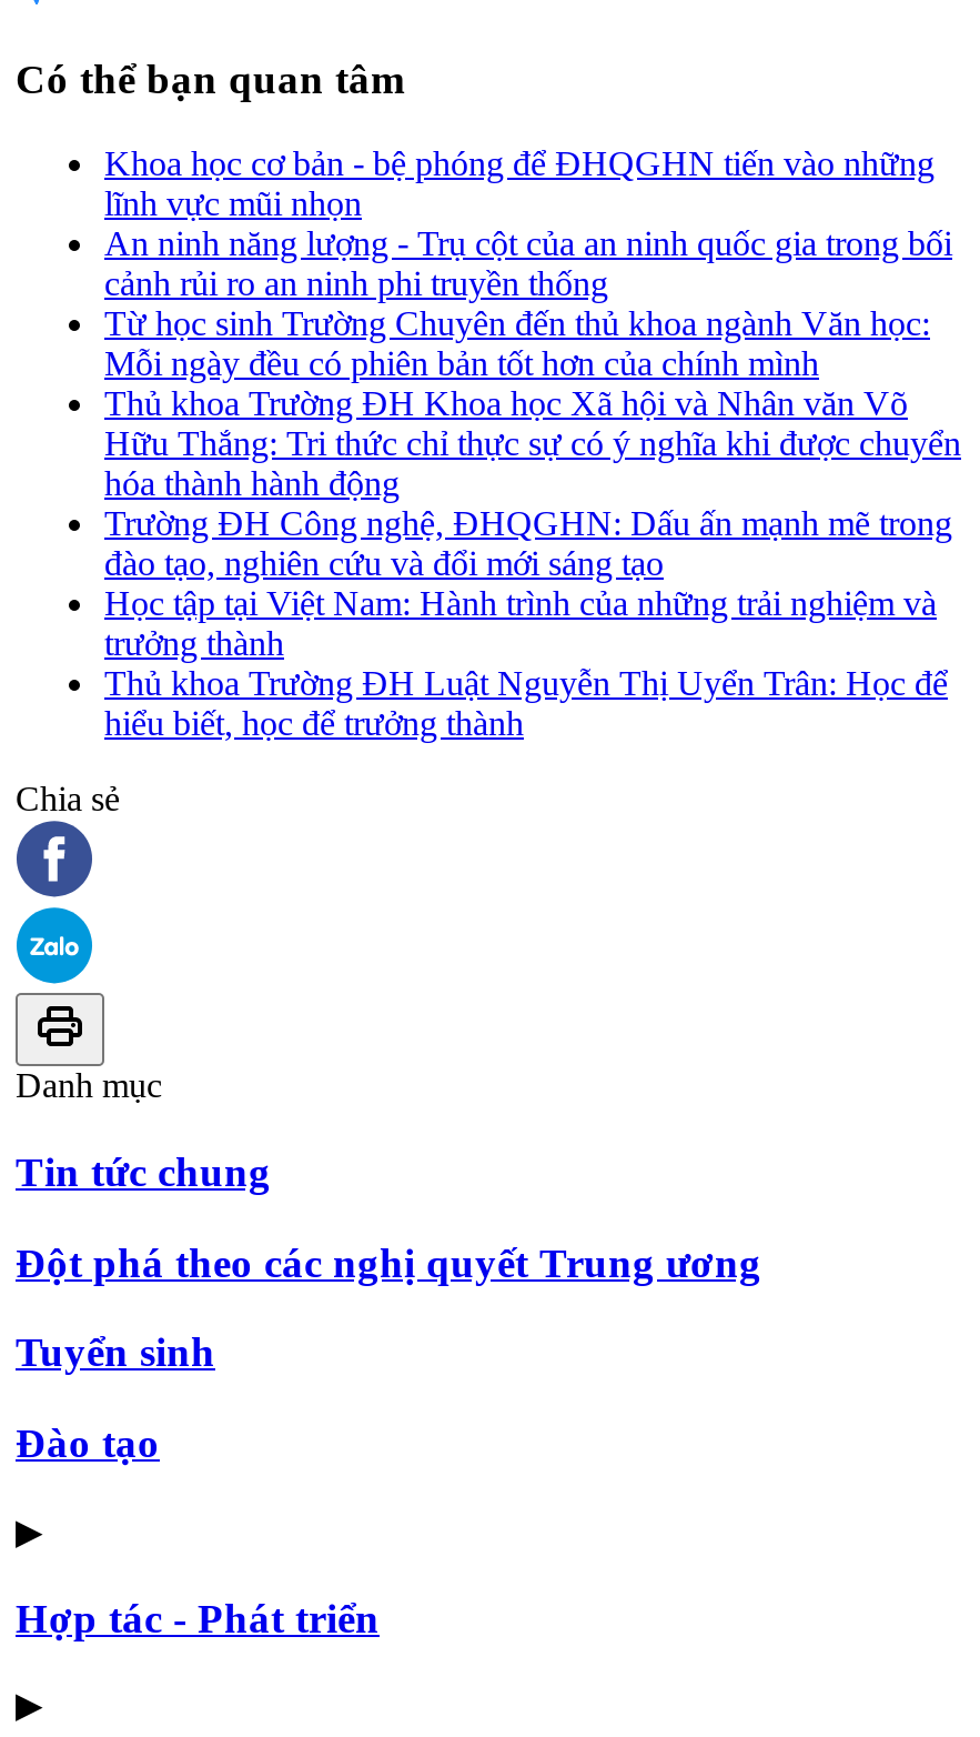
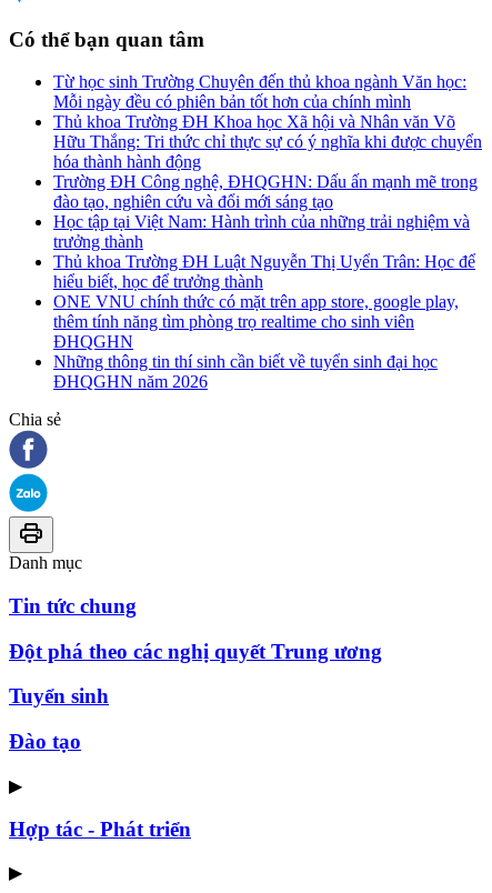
- Khoa học cơ bản - bệ phóng để ĐHQGHN tiến vào những
- lĩnh vực mũi nhọn
- An ninh năng lượng - Trụ cột của an ninh quốc gia trong bối
- cảnh rủi ro an ninh phi truyền thống

moved up: Từ học sinh Trường Chuyên đến thủ khoa ngành Văn học: | Mỗi ngày đều có phiên bản tốt hơn của chính mình | Thủ khoa Trường ĐH Khoa học Xã hội và Nhân văn Võ | ... | Thủ khoa Trường ĐH Luật Nguyễn Thị Uyển Trân: Học để | hiểu biết, học để trưởng thành

+ ONE VNU chính thức có mặt trên app store, google play,
+ thêm tính năng tìm phòng trọ realtime cho sinh viên
+ ĐHQGHN
+ Những thông tin thí sinh cần biết về tuyển sinh đại học
+ ĐHQGHN năm 2026
